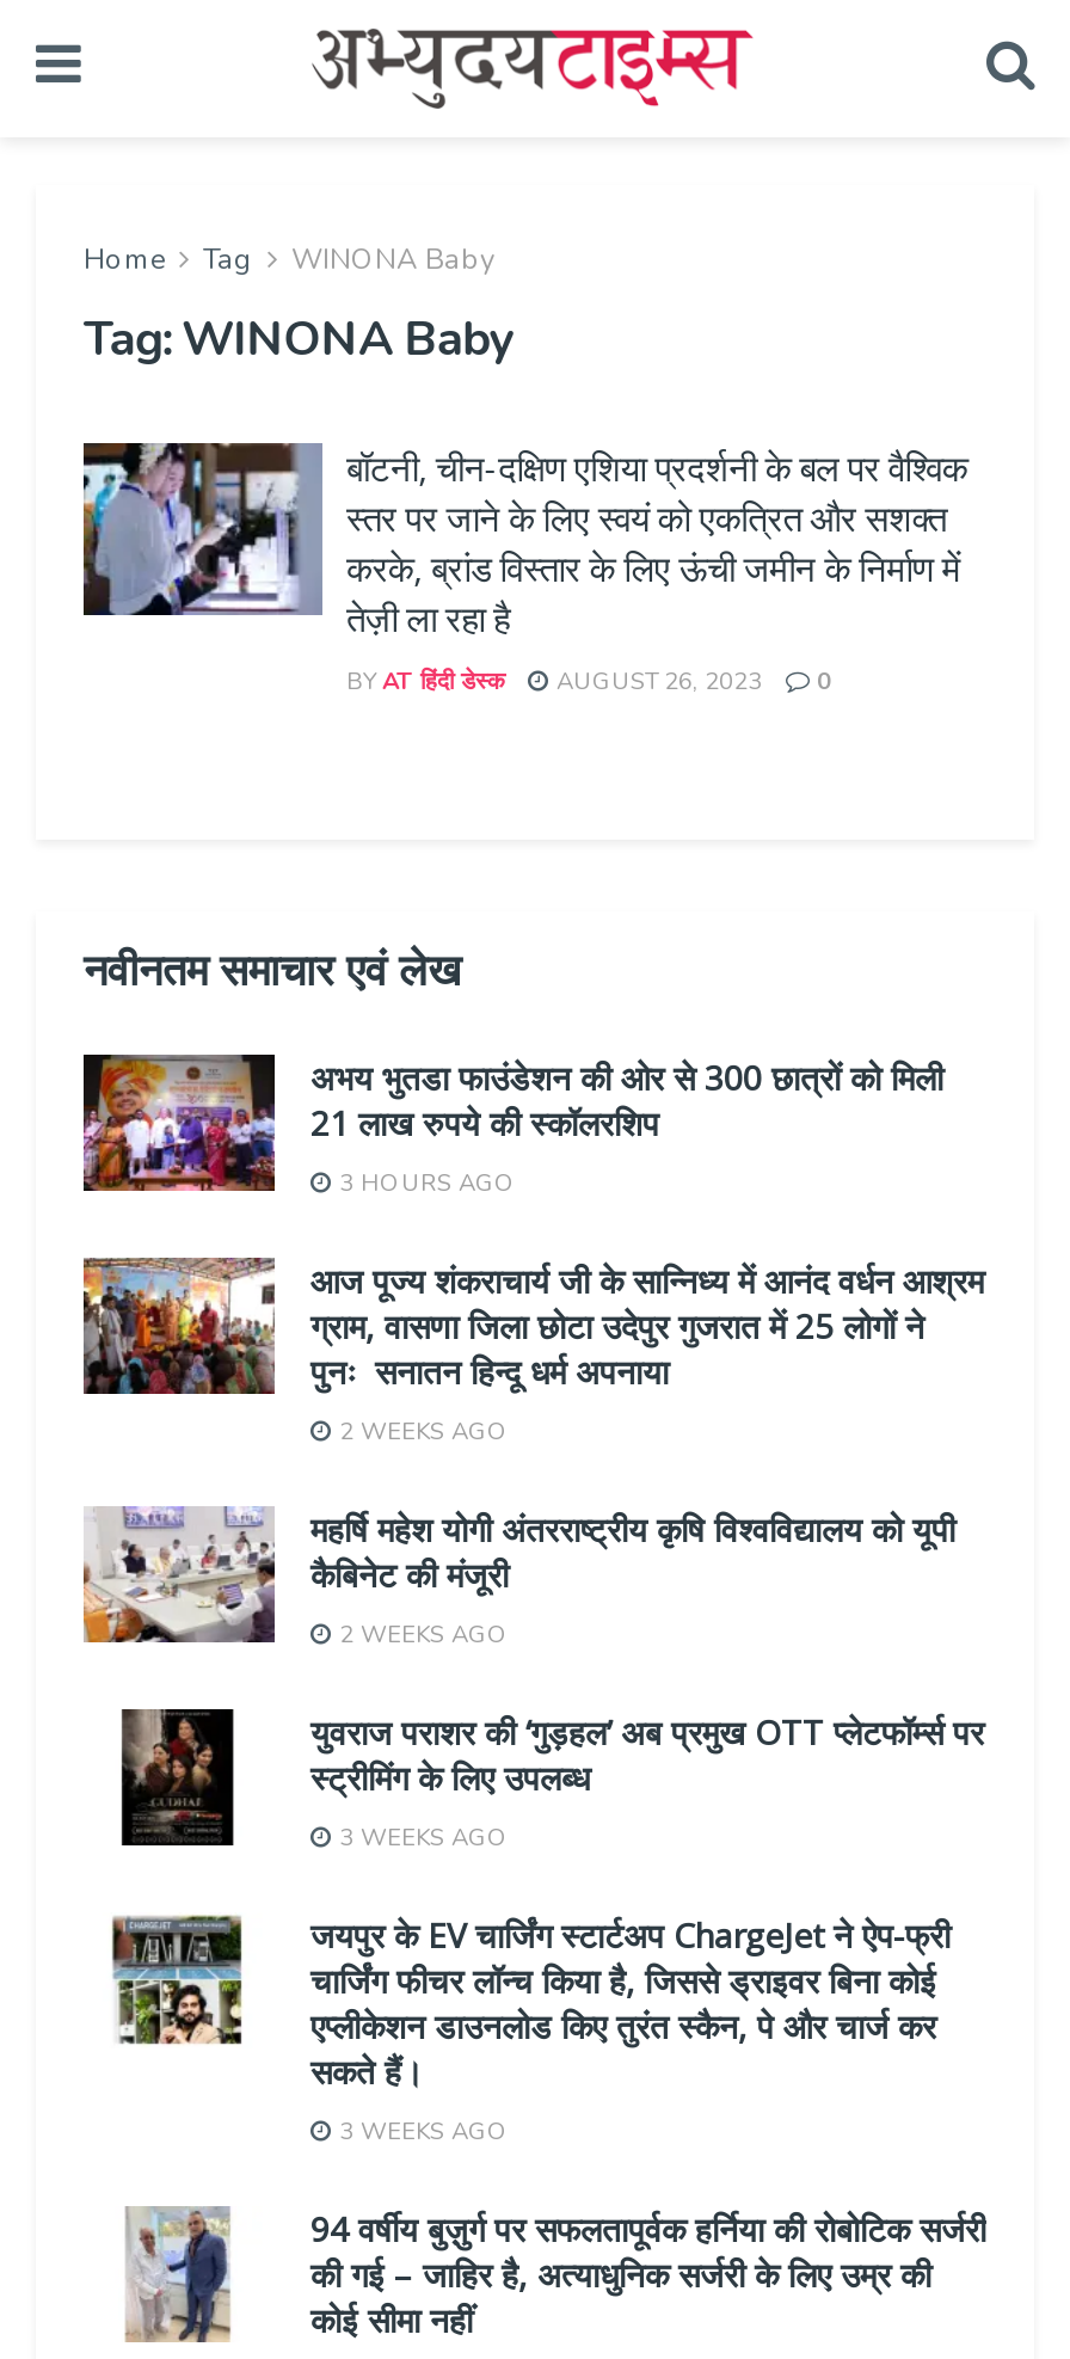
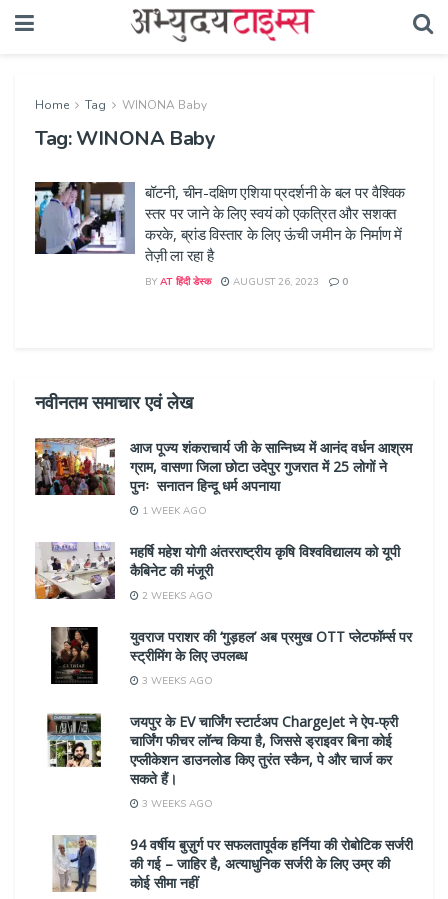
- [image]
- अभय भुतडा फाउंडेशन की ओर से 300 छात्रों को मिली
- 21 लाख रुपये की स्कॉलरशिप
- 3 HOURS AGO

- 2 WEEKS AGO
+ 1 WEEK AGO
